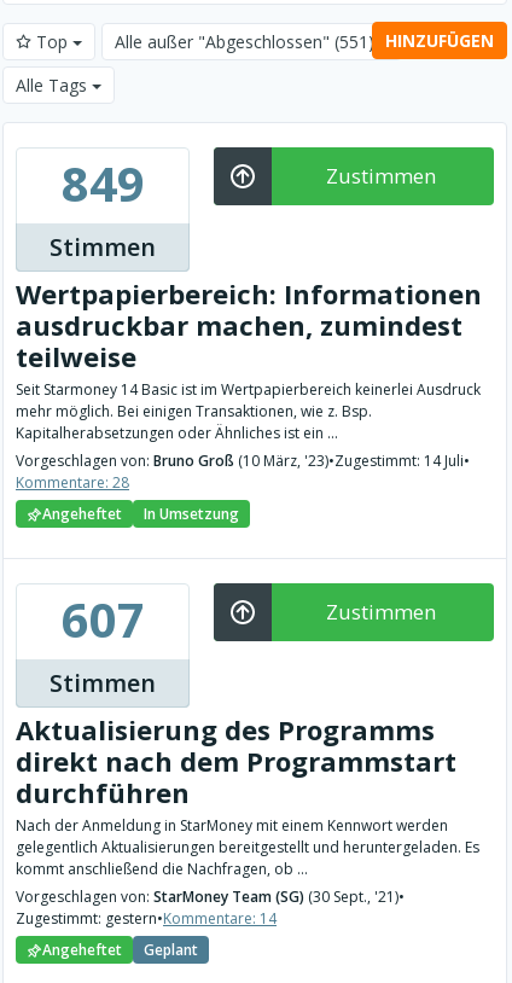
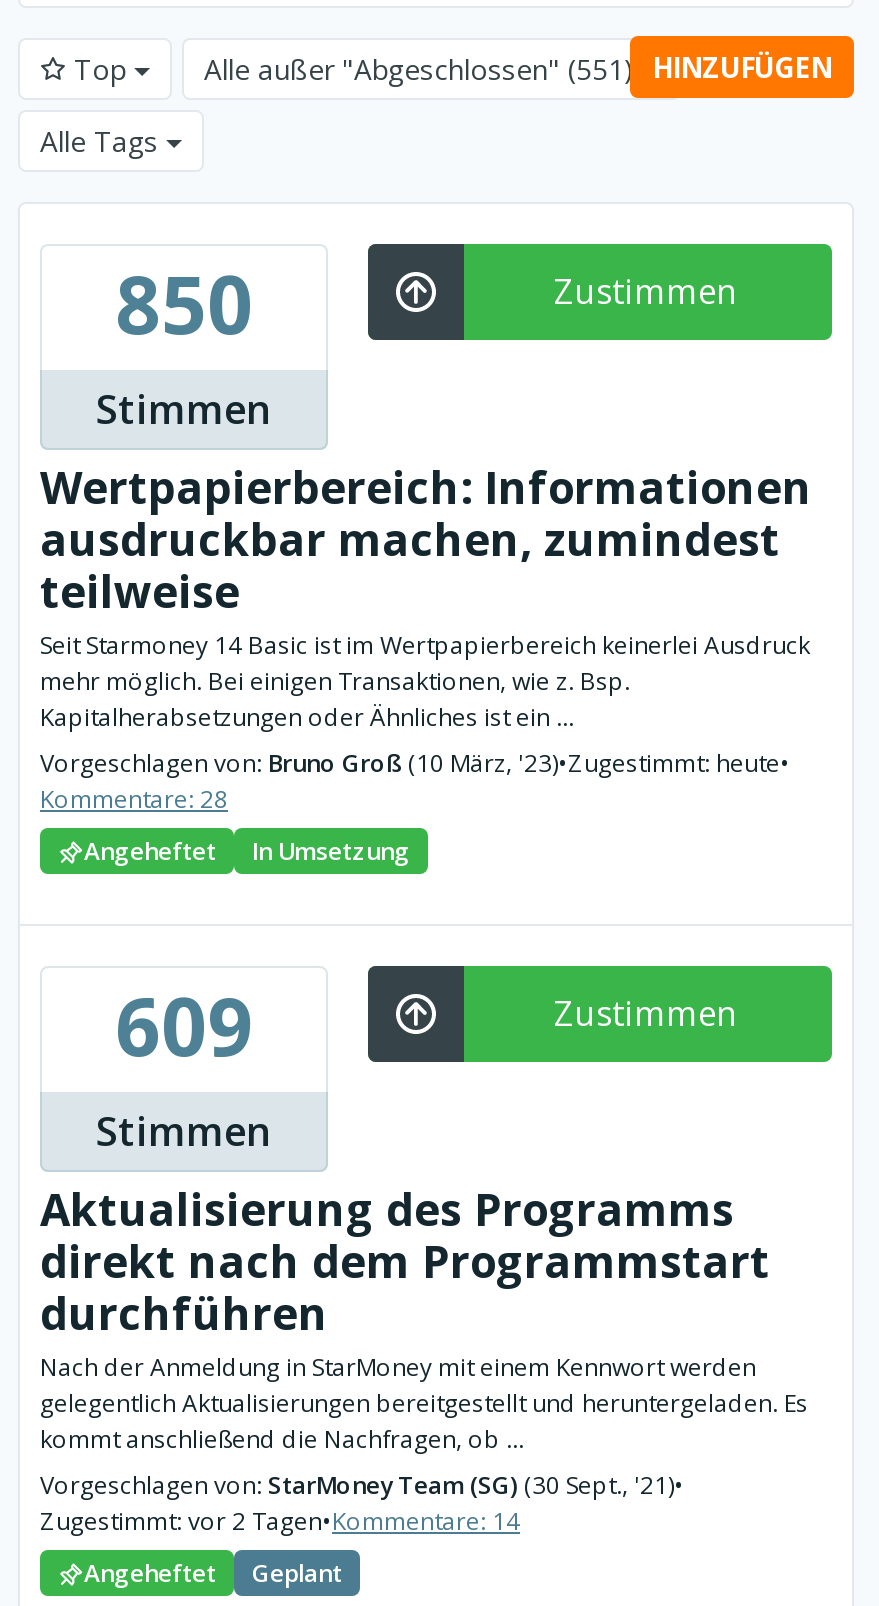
- 849
+ 850

- Vorgeschlagen von: Bruno Groß (10 März, '23)•Zugestimmt: 14 Juli•
+ Vorgeschlagen von: Bruno Groß (10 März, '23)•Zugestimmt: heute•

- 607
+ 609

- Zugestimmt: gestern•Kommentare: 14
+ Zugestimmt: vor 2 Tagen•Kommentare: 14
